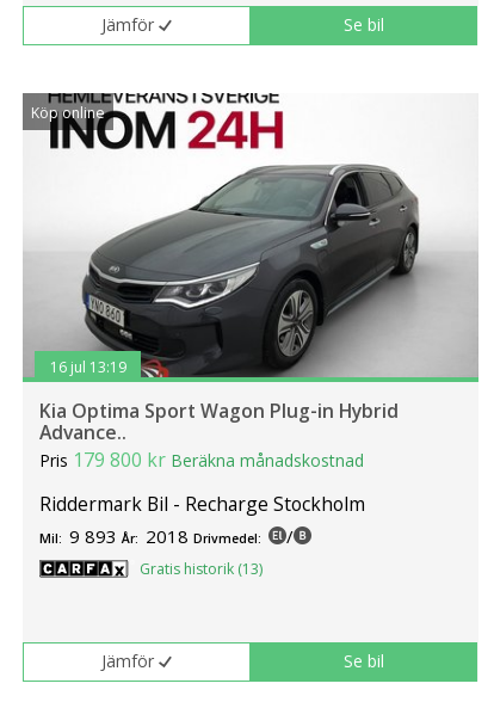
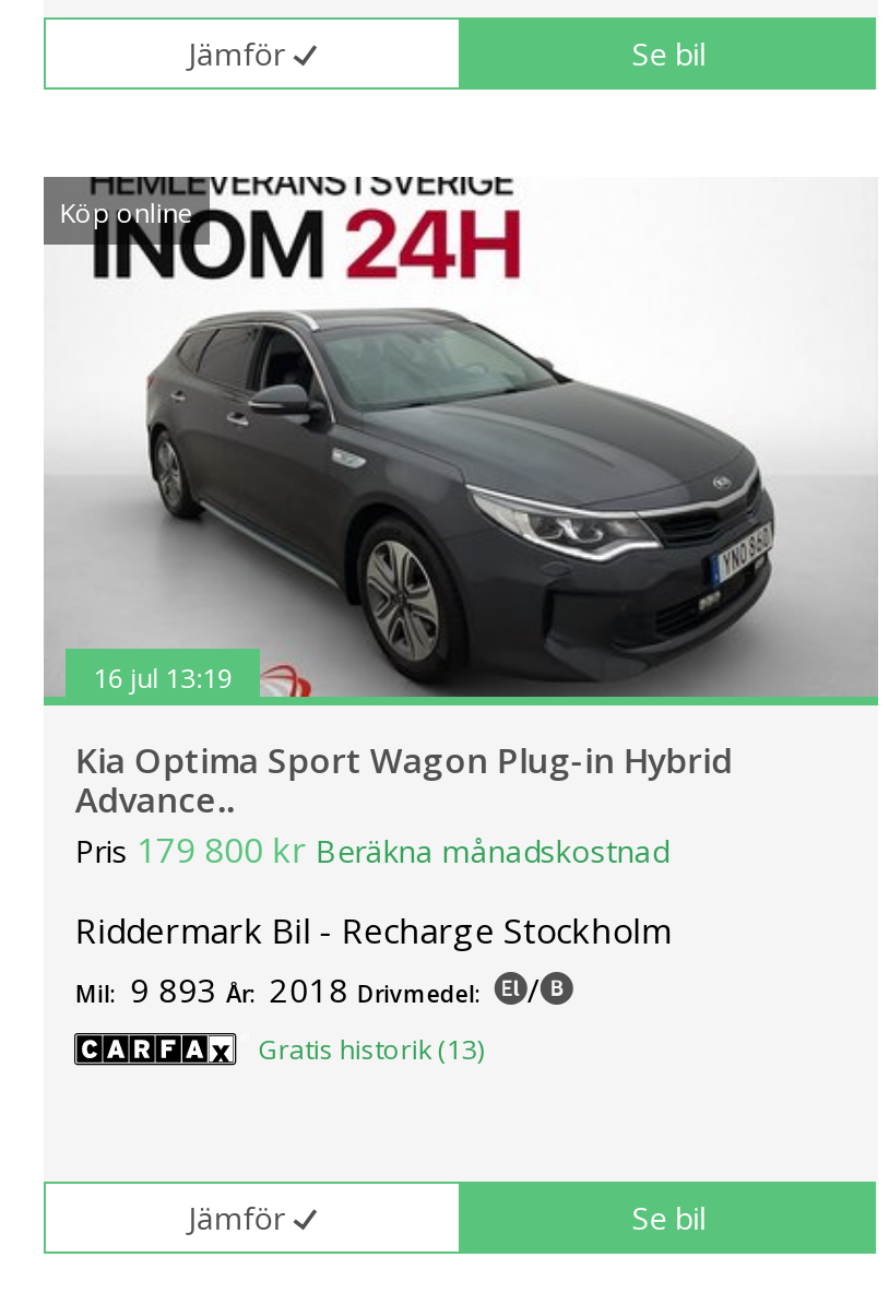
- [image]
+ [image]
